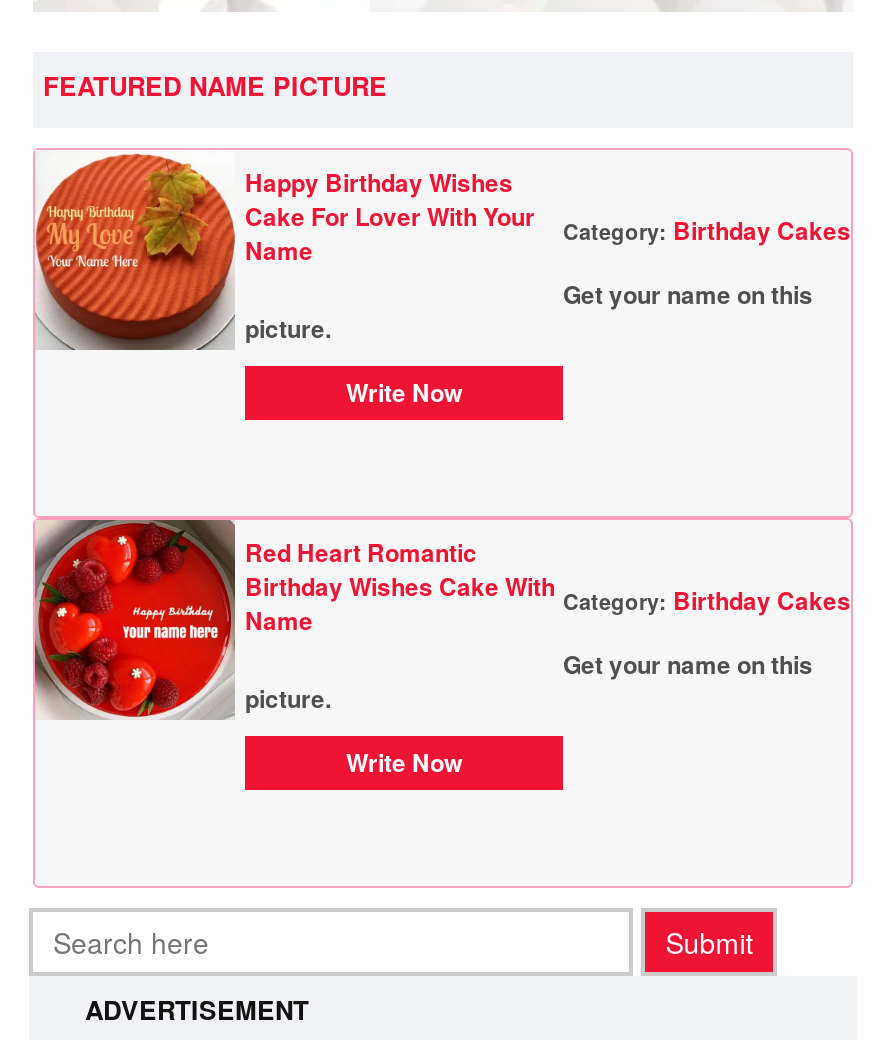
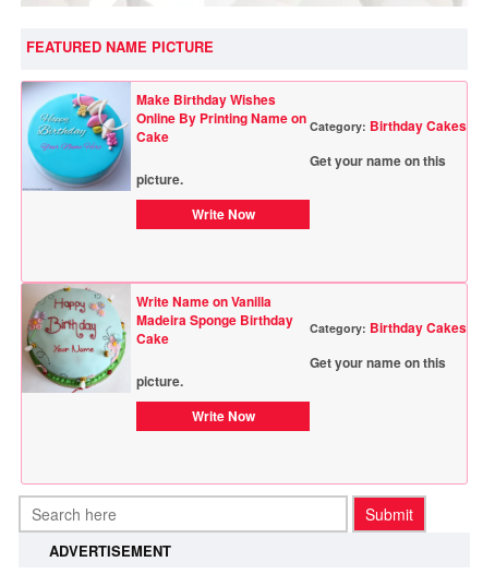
- [image]
- Happy Birthday Wishes
- Cake For Lover With Your
- Name
+ [image]
+ Make Birthday Wishes
+ Online By Printing Name on
+ Cake

- [image]
- Red Heart Romantic
- Birthday Wishes Cake With
- Name
+ [image]
+ Write Name on Vanilla
+ Madeira Sponge Birthday
+ Cake
